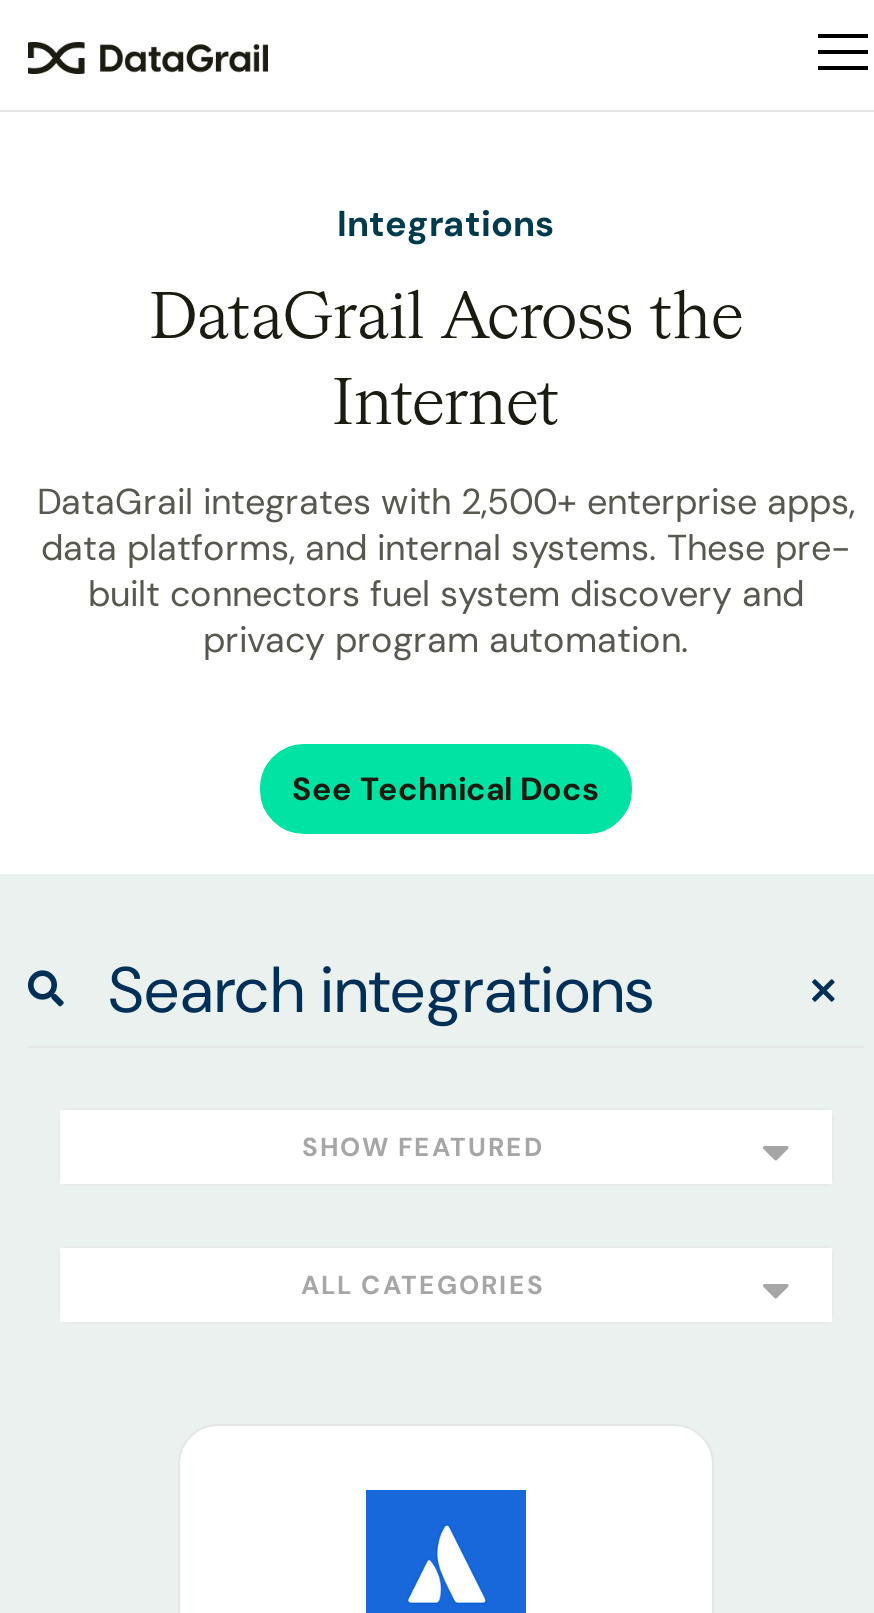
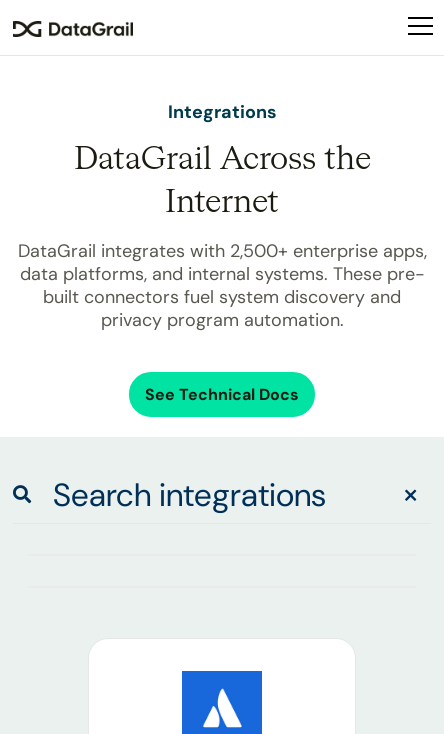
- SHOW FEATURED

- ALL CATEGORIES
